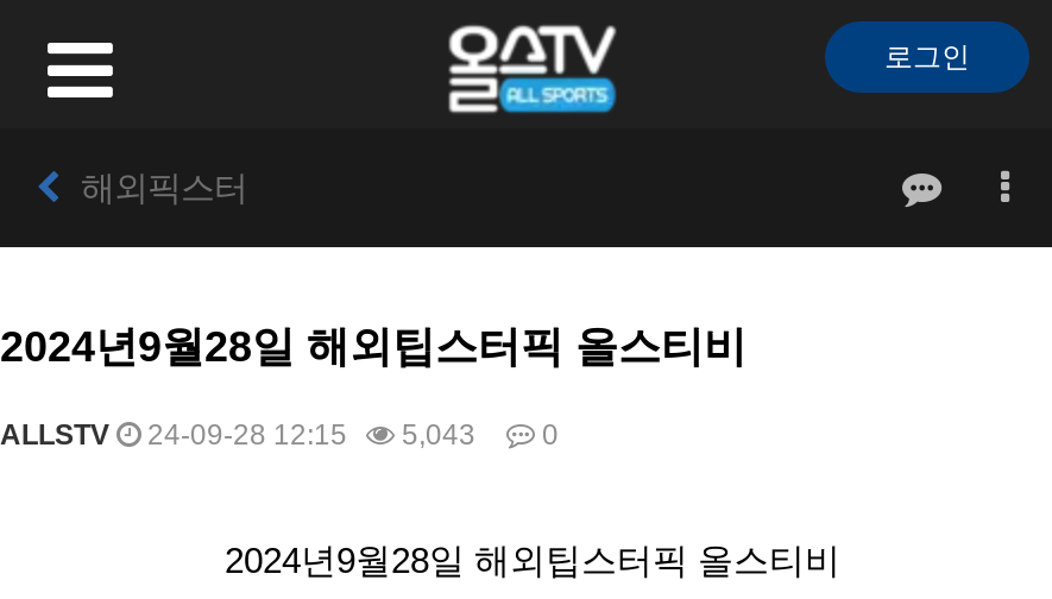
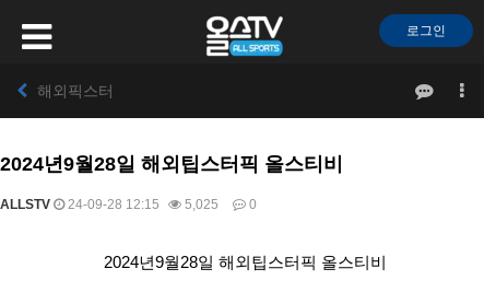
- ALLSTV 24-09-28 12:15 5,043 0
+ ALLSTV 24-09-28 12:15 5,025 0
